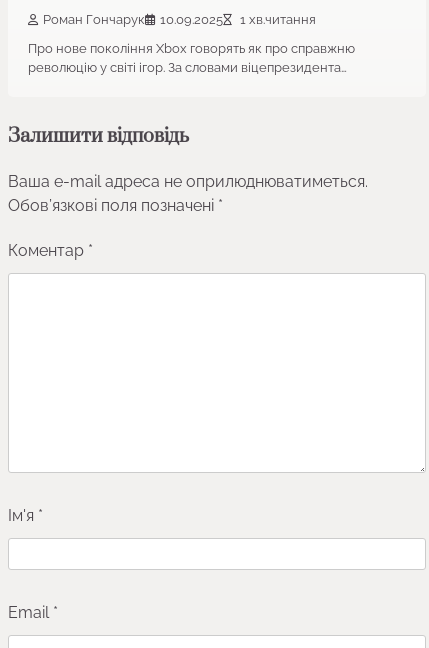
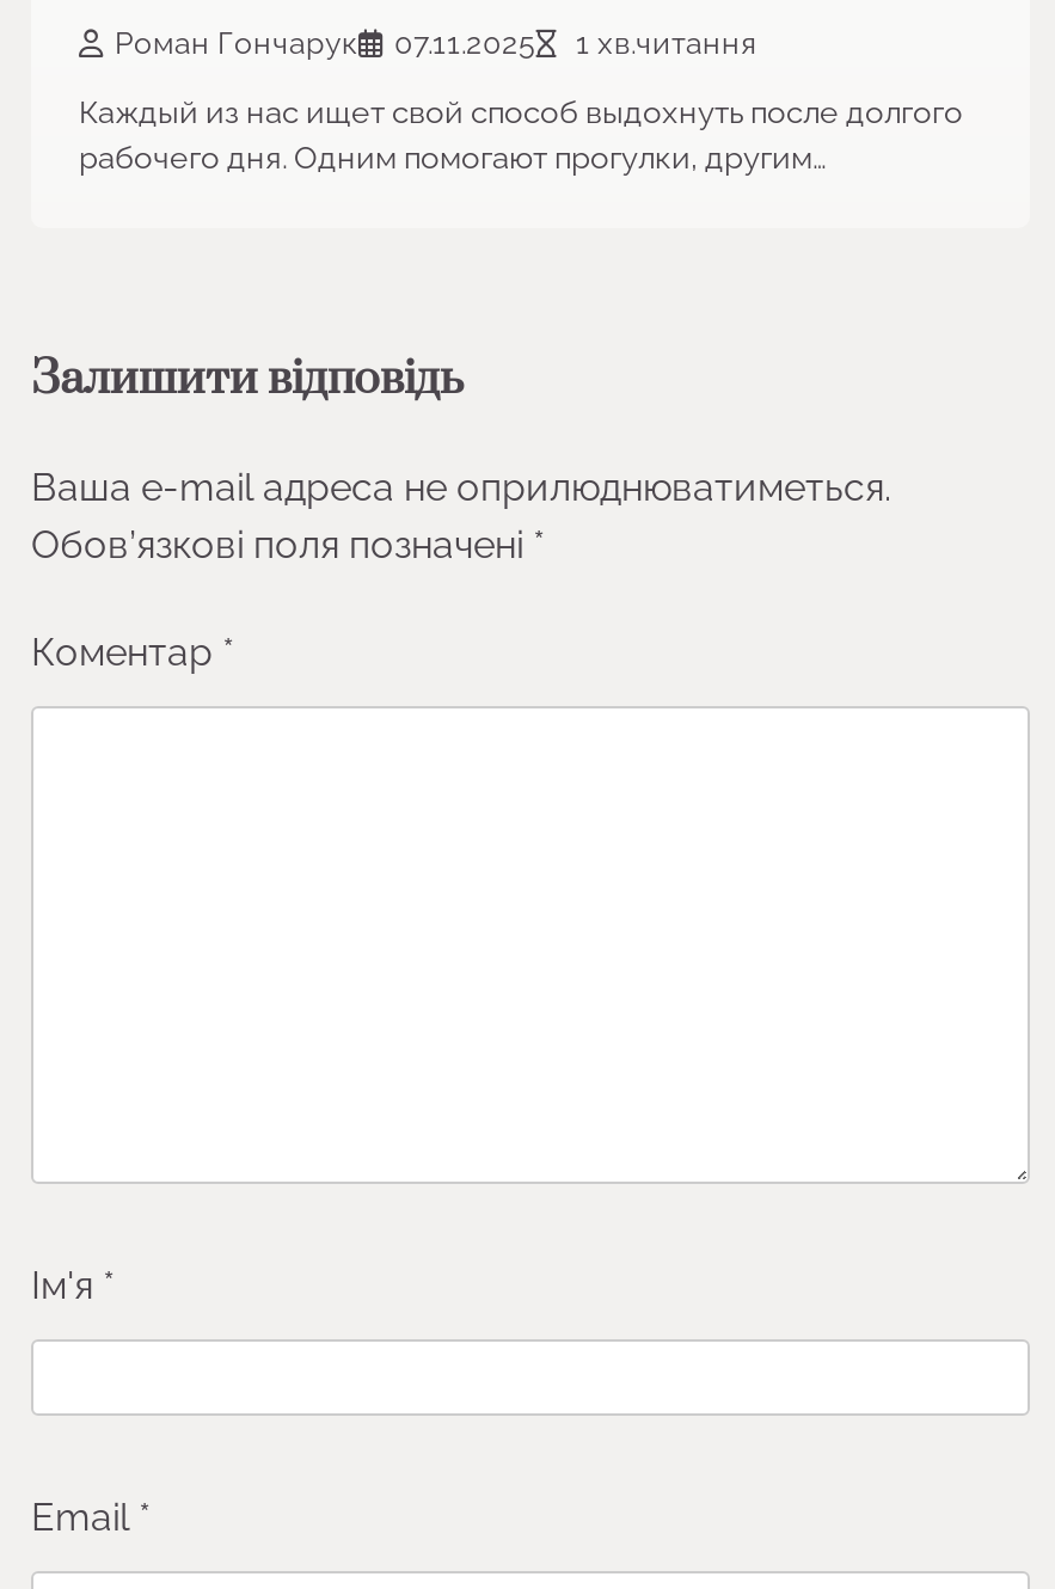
- Роман Гончарук 10.09.2025 1 хв.читання
+ Роман Гончарук 07.11.2025 1 хв.читання

- Про нове покоління Xbox говорять як про справжню
- революцію у світі ігор. За словами віцепрезидента…
+ Каждый из нас ищет свой способ выдохнуть после долгого
+ рабочего дня. Одним помогают прогулки, другим…
